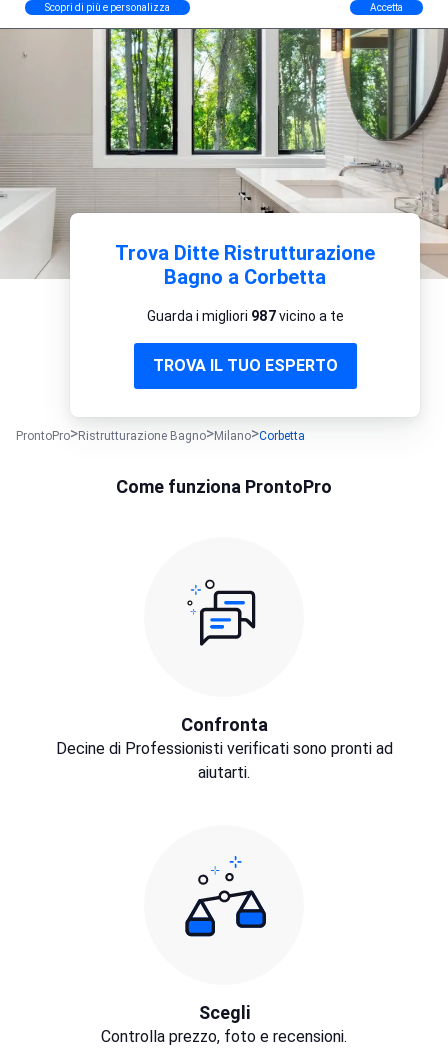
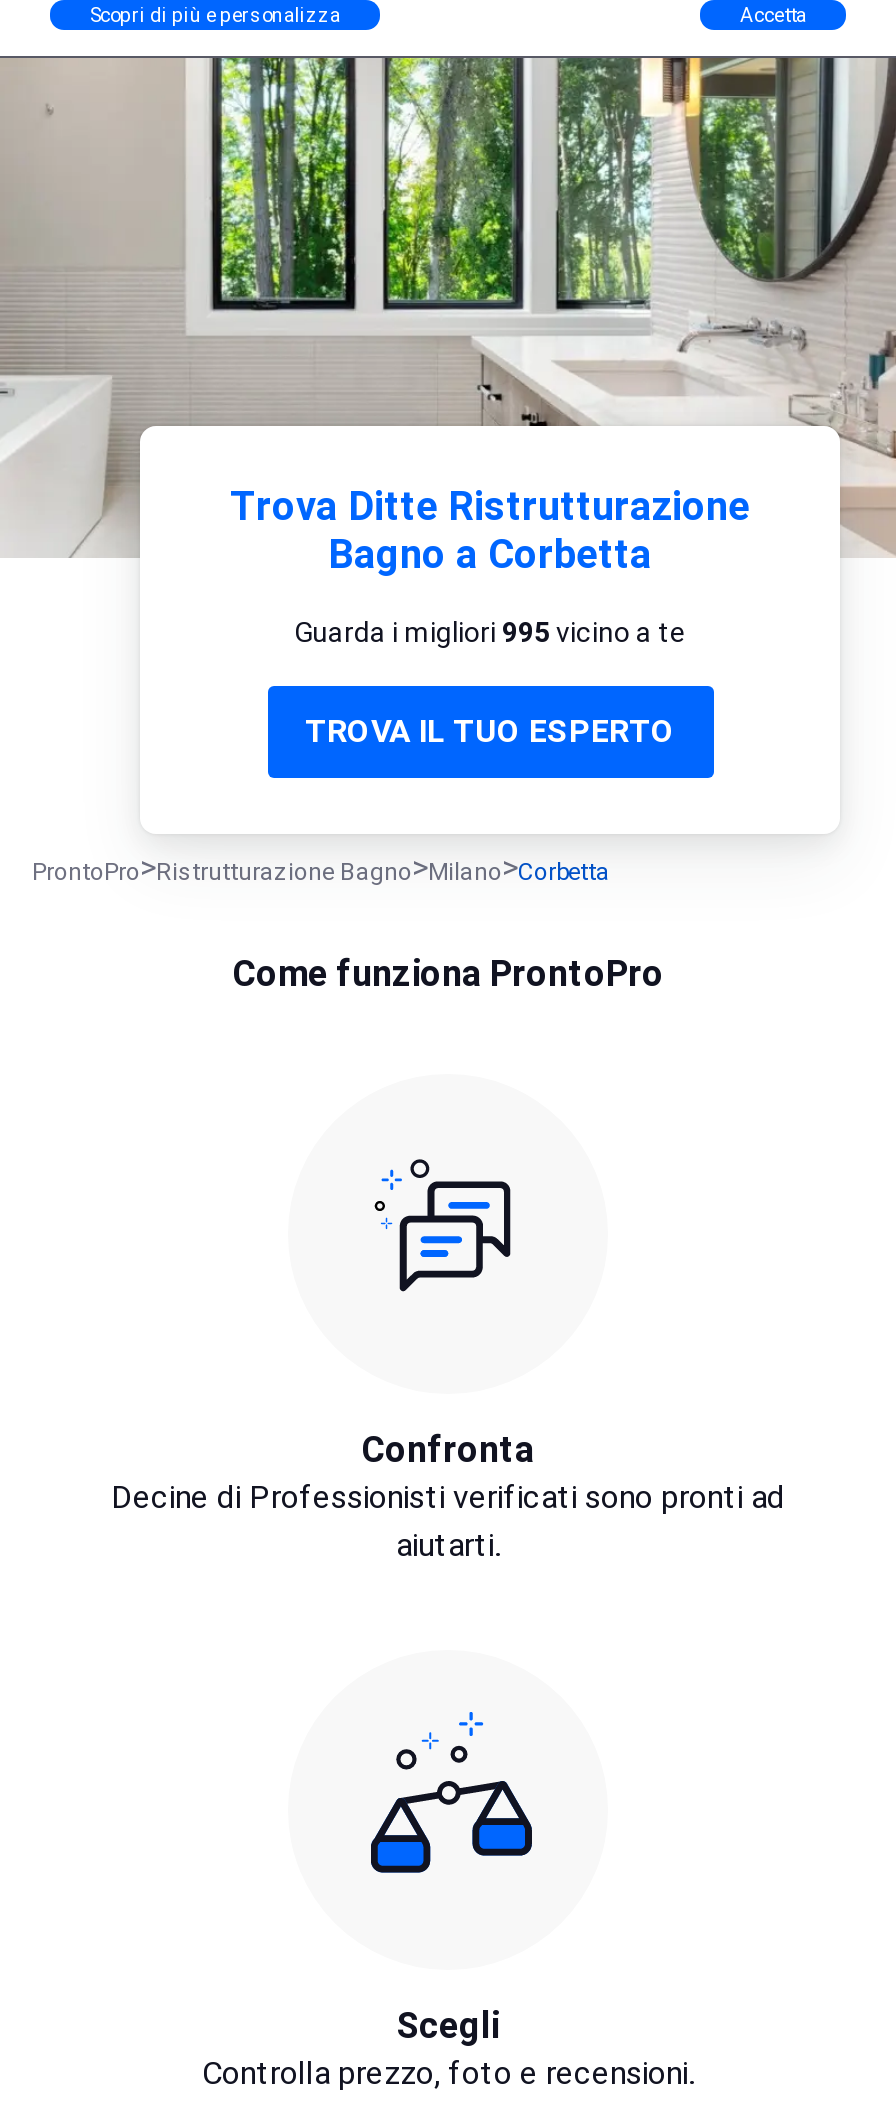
- Guarda i migliori 987 vicino a te
+ Guarda i migliori 995 vicino a te
